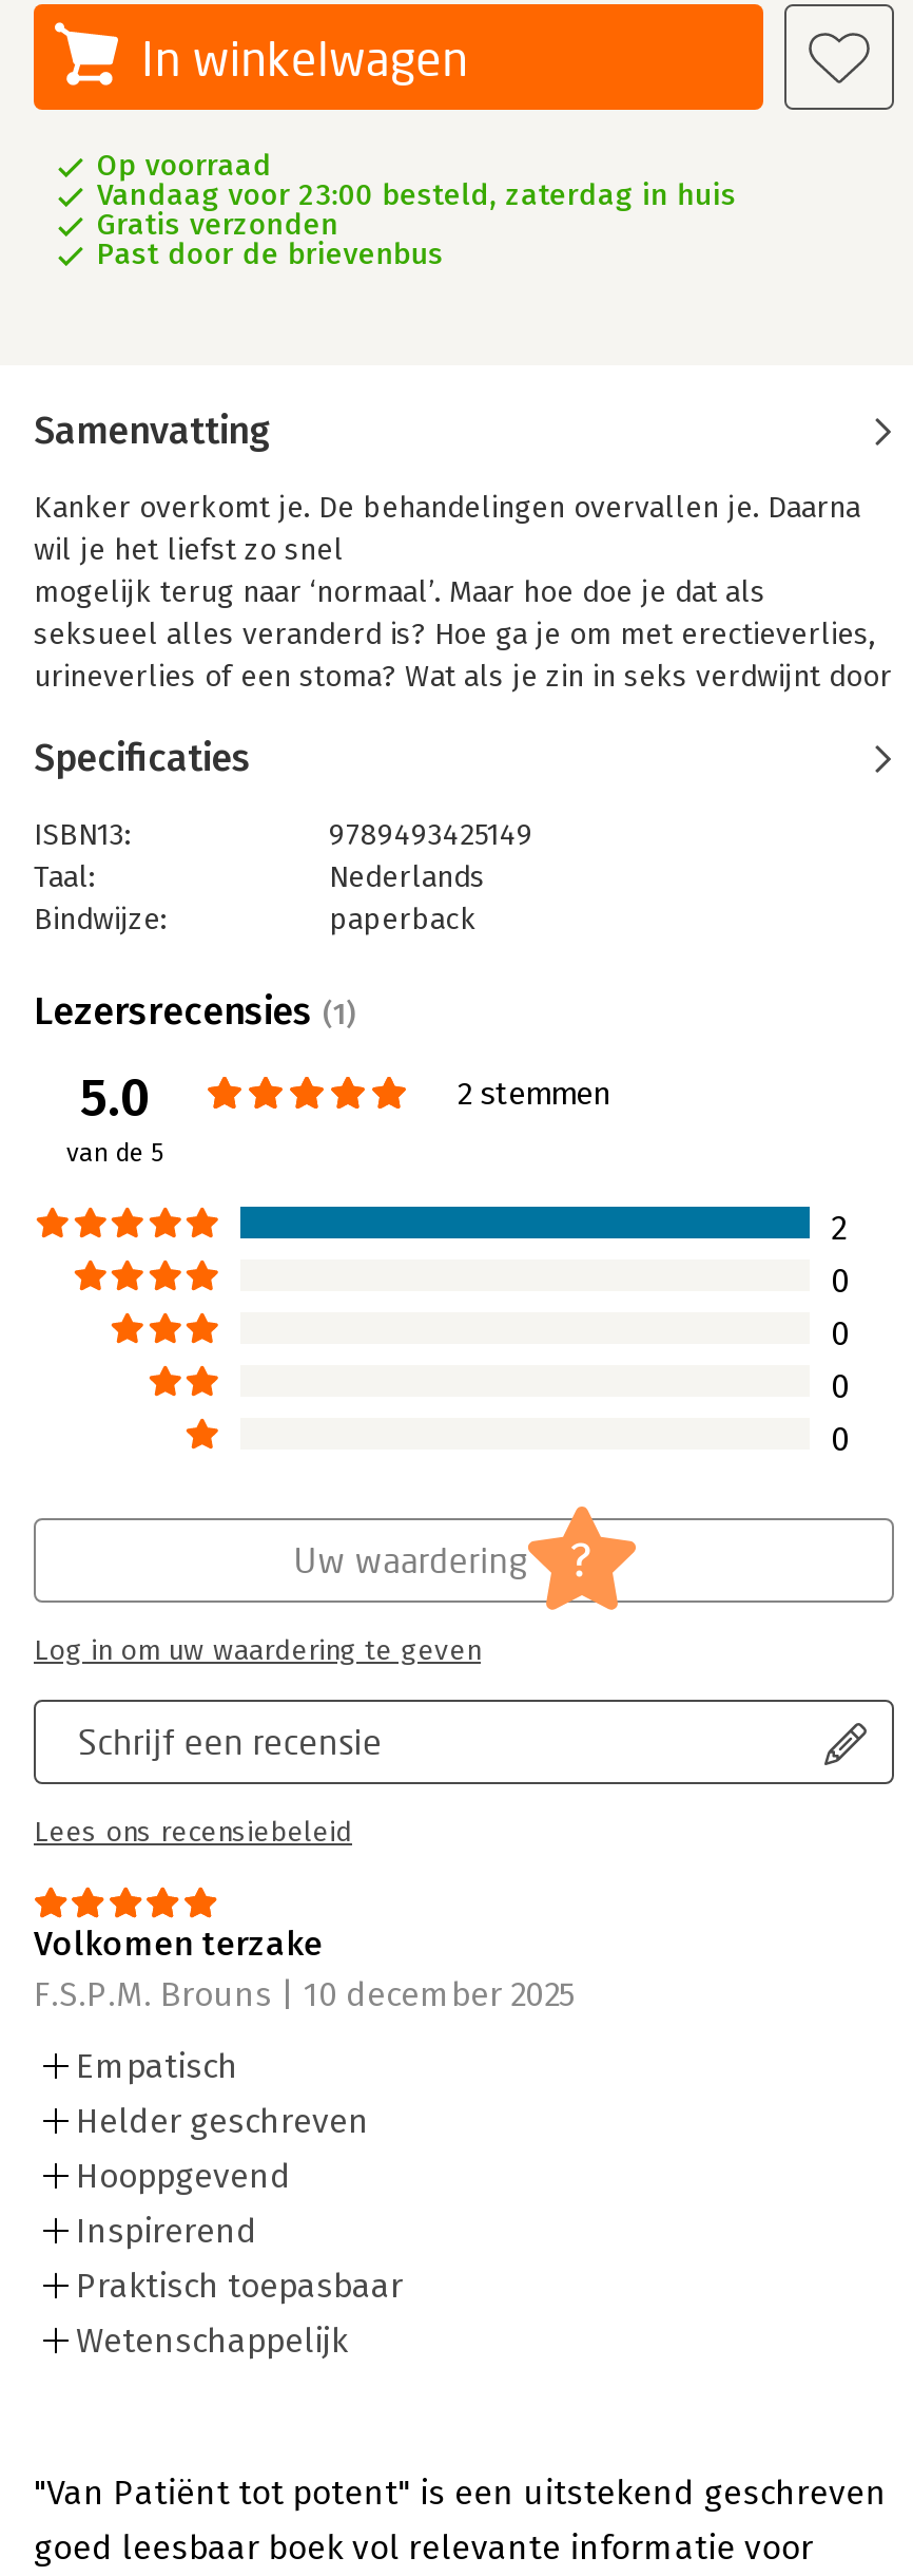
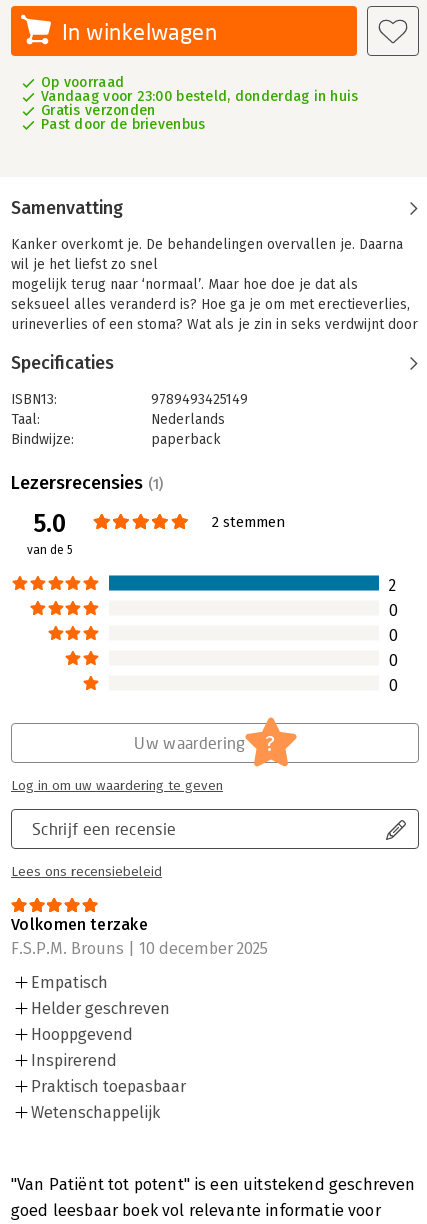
- Vandaag voor 23:00 besteld, zaterdag in huis
+ Vandaag voor 23:00 besteld, donderdag in huis
